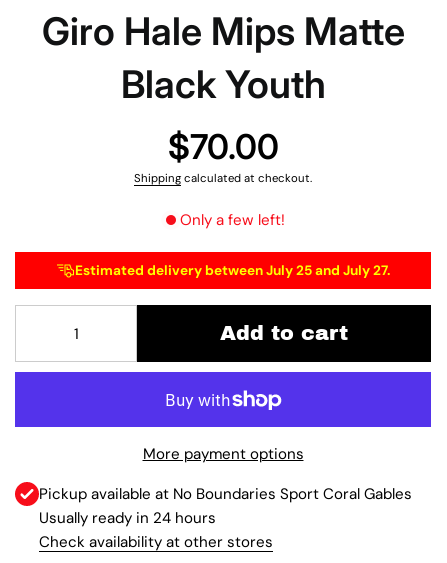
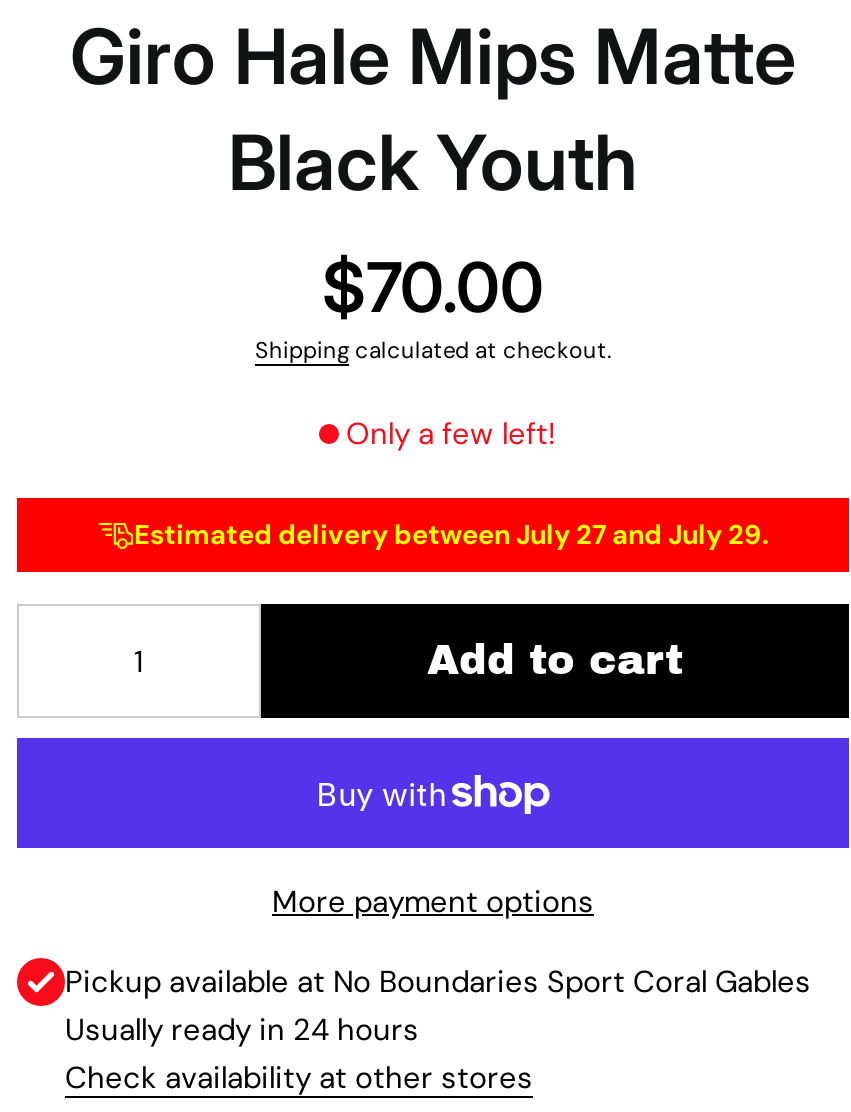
- Estimated delivery between July 25 and July 27.
+ Estimated delivery between July 27 and July 29.
